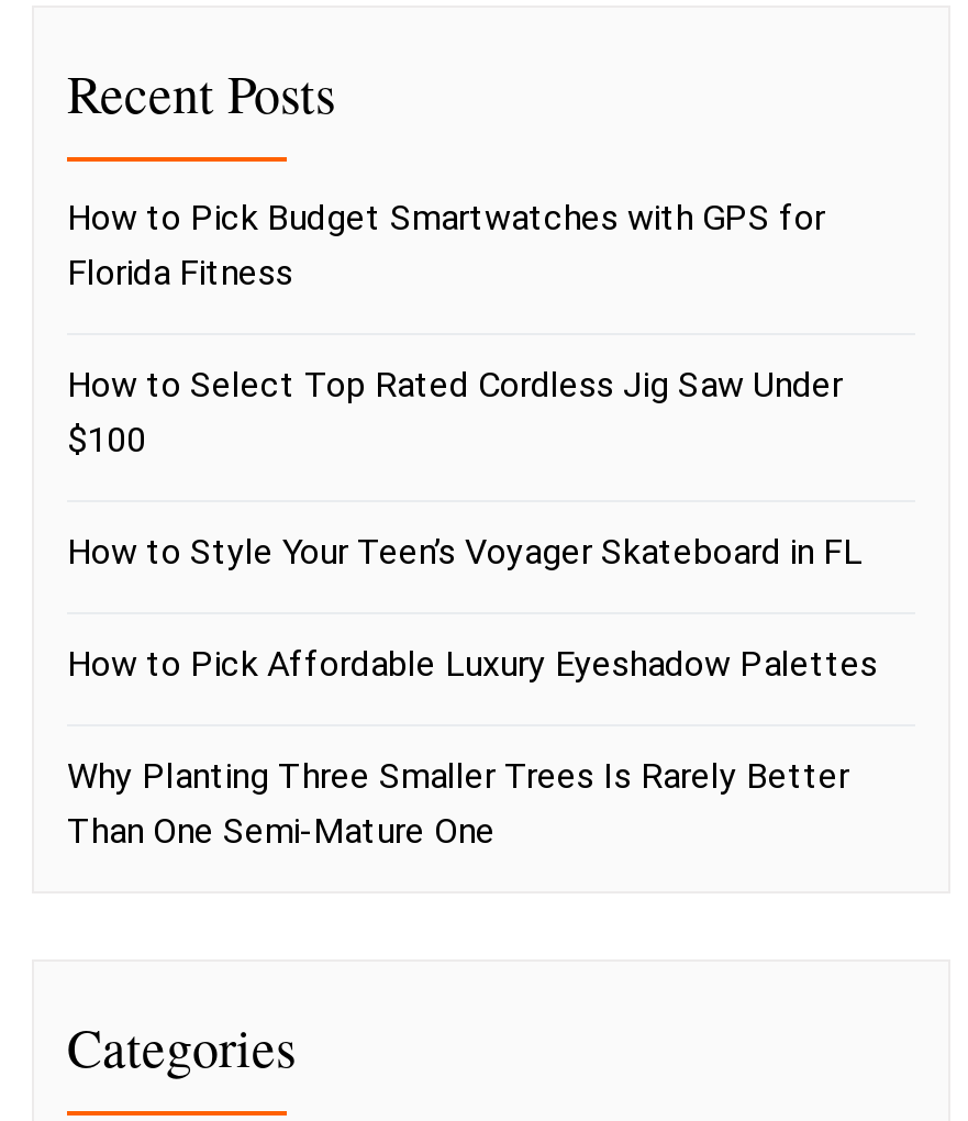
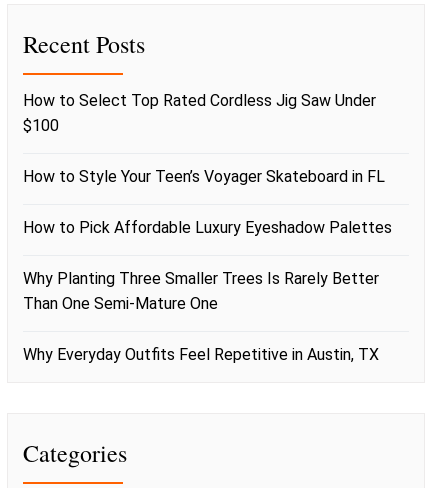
- How to Pick Budget Smartwatches with GPS for
- Florida Fitness

moved up: How to Select Top Rated Cordless Jig Saw Under | $100 | How to Style Your Teen’s Voyager Skateboard in FL | How to Pick Affordable Luxury Eyeshadow Palettes | Why Planting Three Smaller Trees Is Rarely Better | Than One Semi-Mature One

+ Why Everyday Outfits Feel Repetitive in Austin, TX
